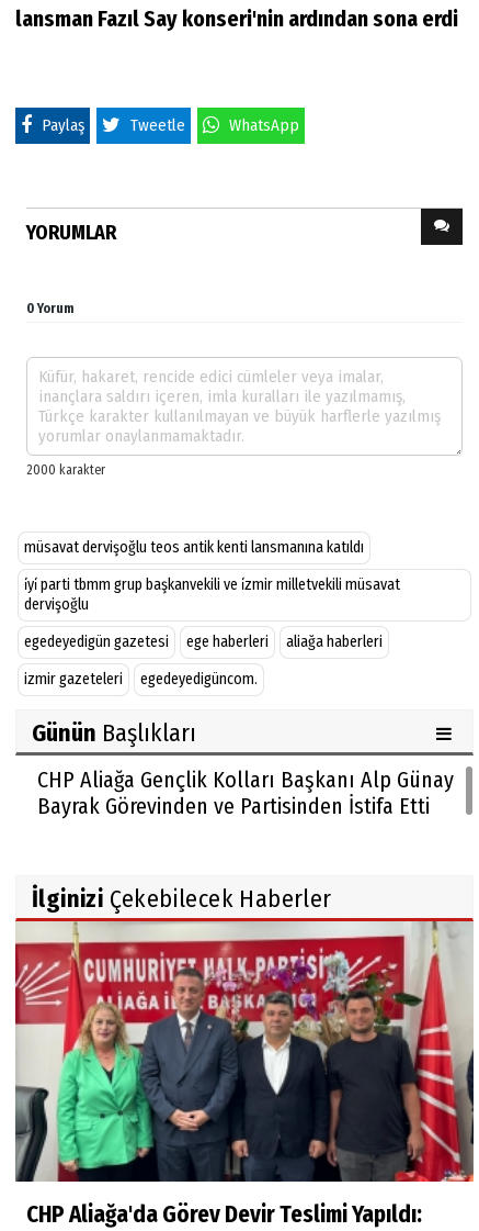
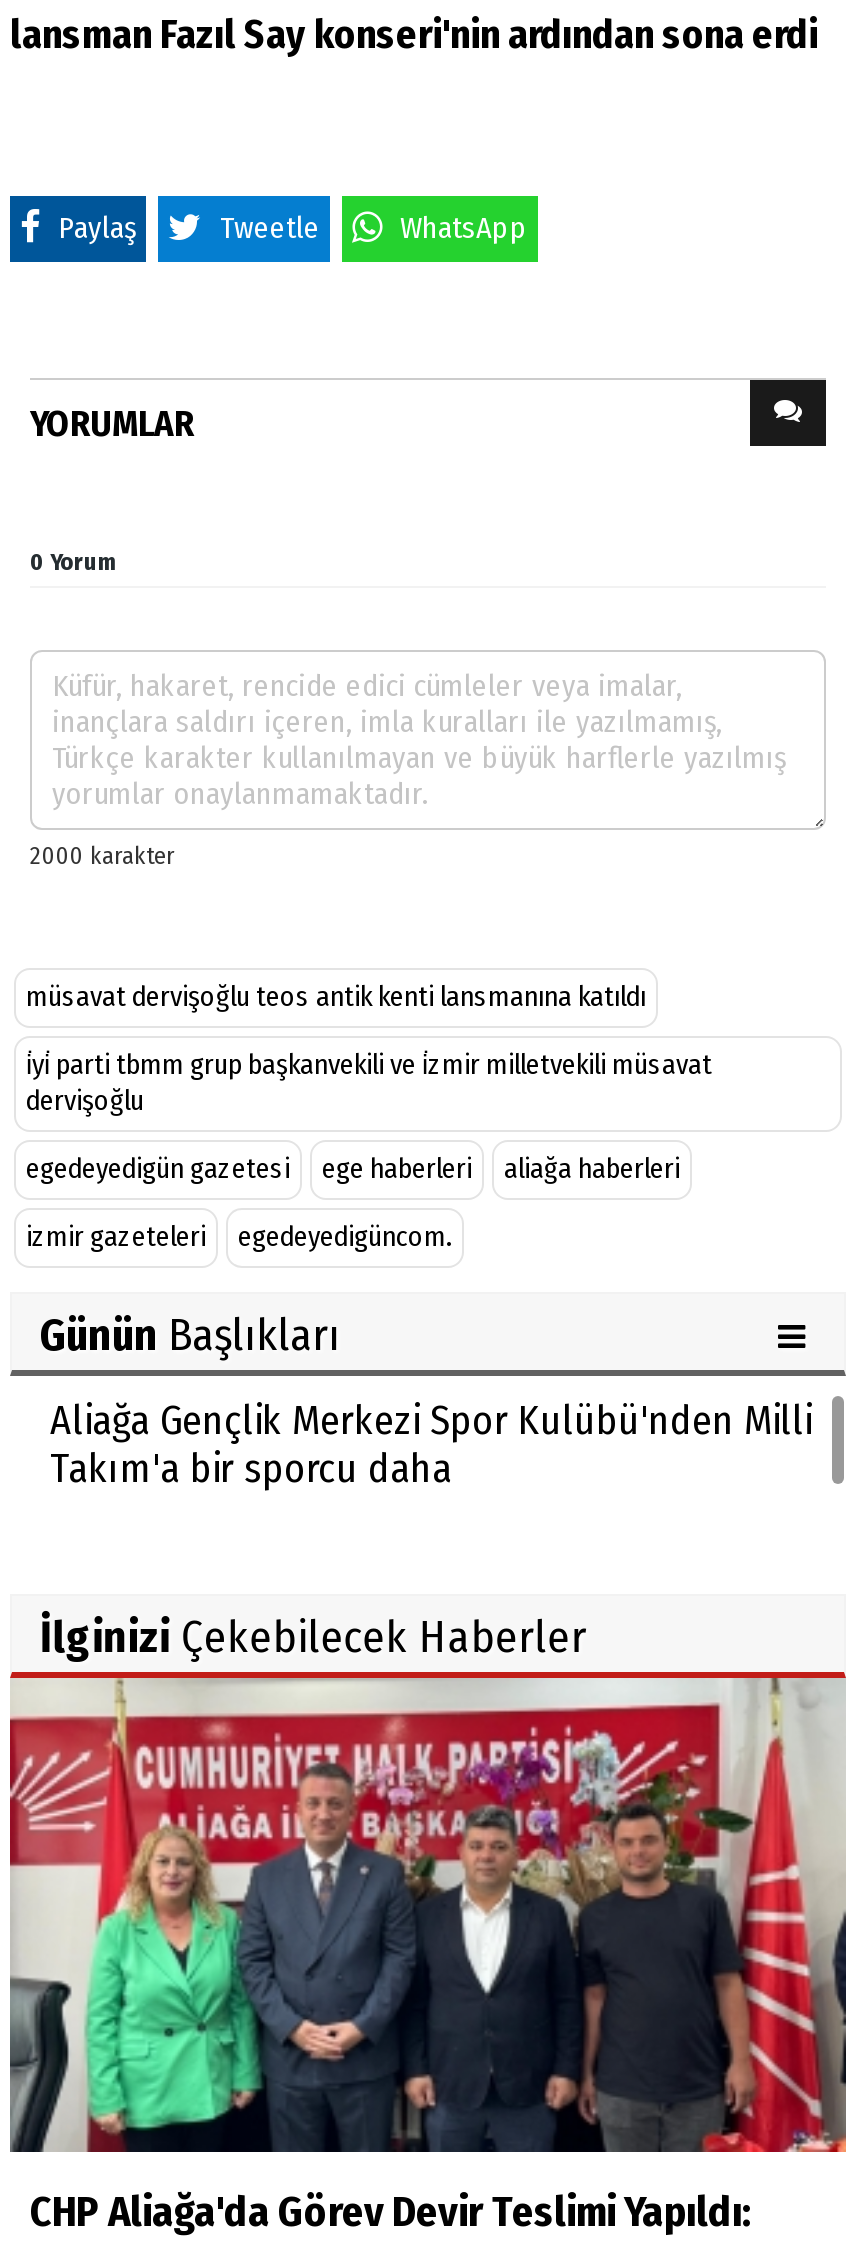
- CHP Aliağa Gençlik Kolları Başkanı Alp Günay
- Bayrak Görevinden ve Partisinden İstifa Etti
+ Aliağa Gençlik Merkezi Spor Kulübü'nden Milli
+ Takım'a bir sporcu daha
